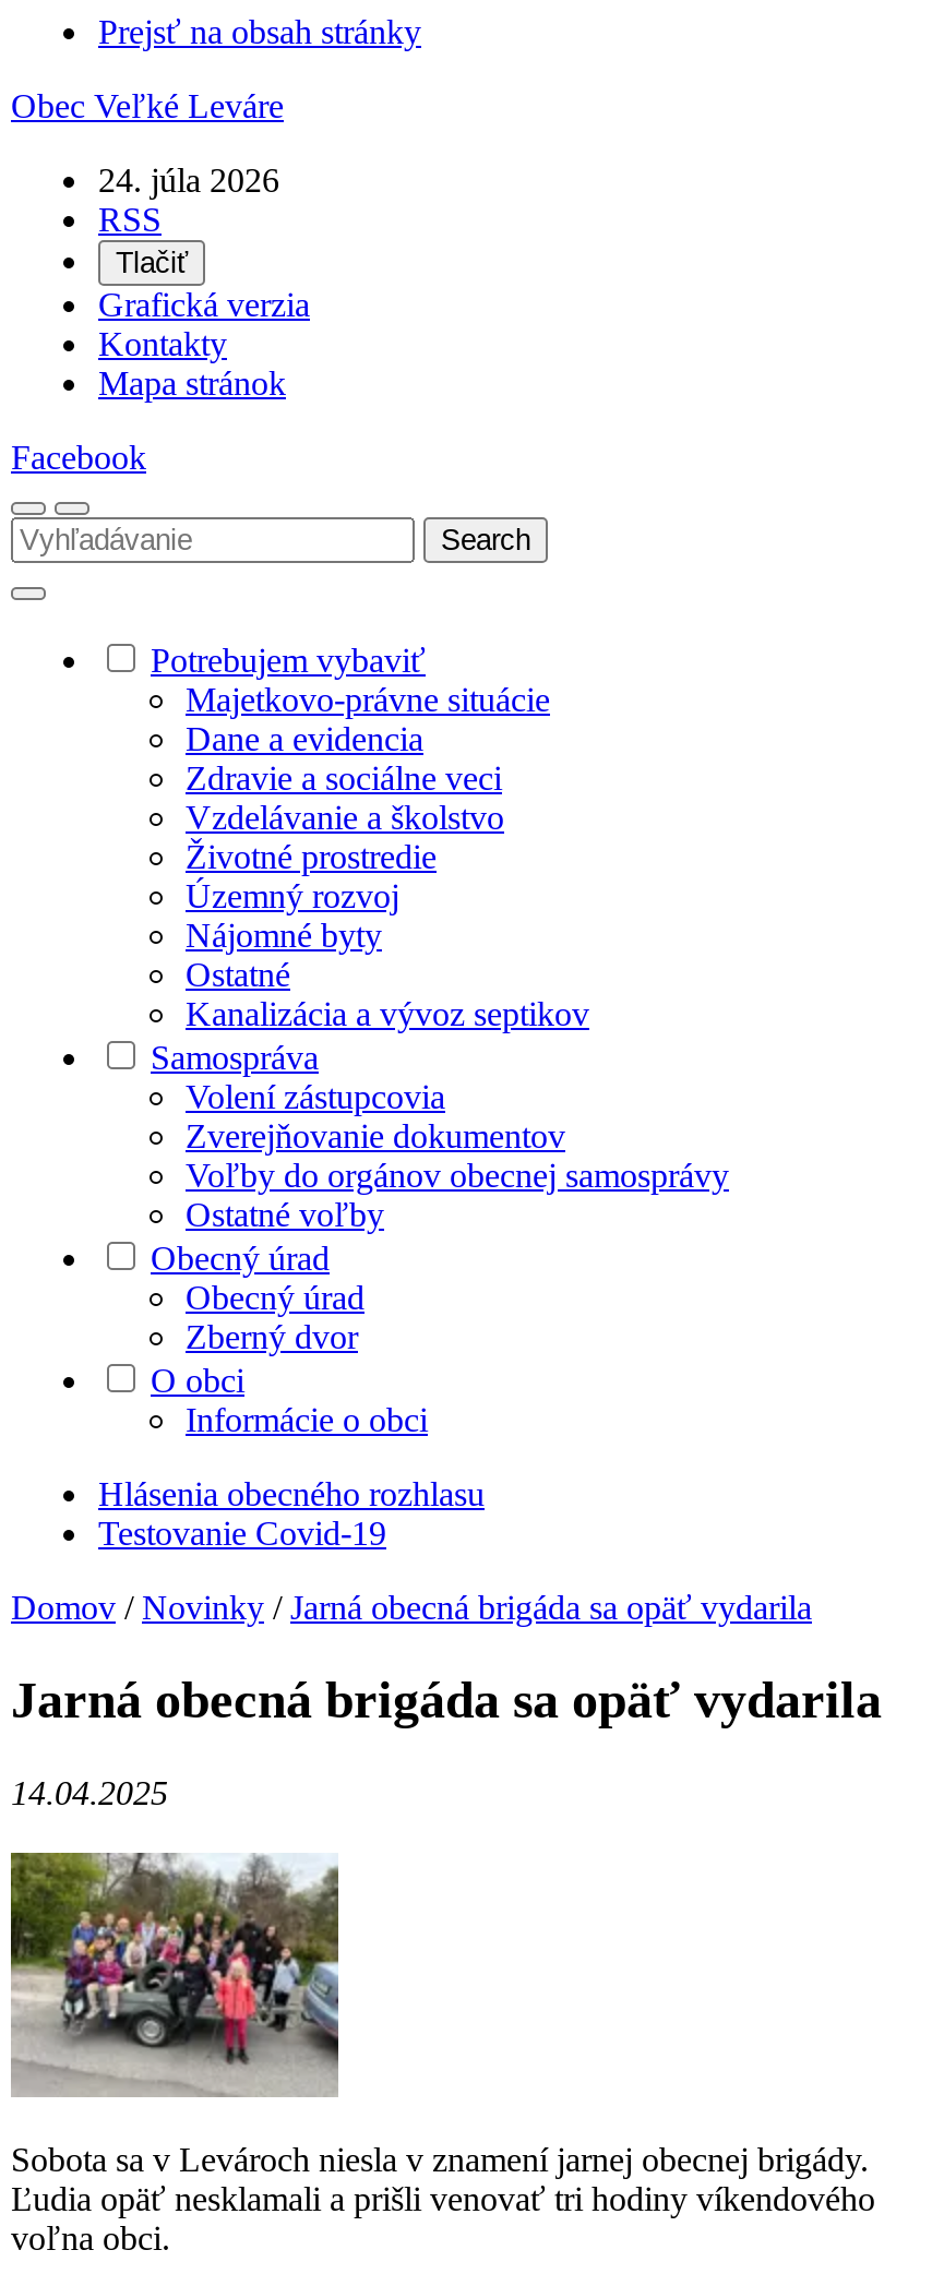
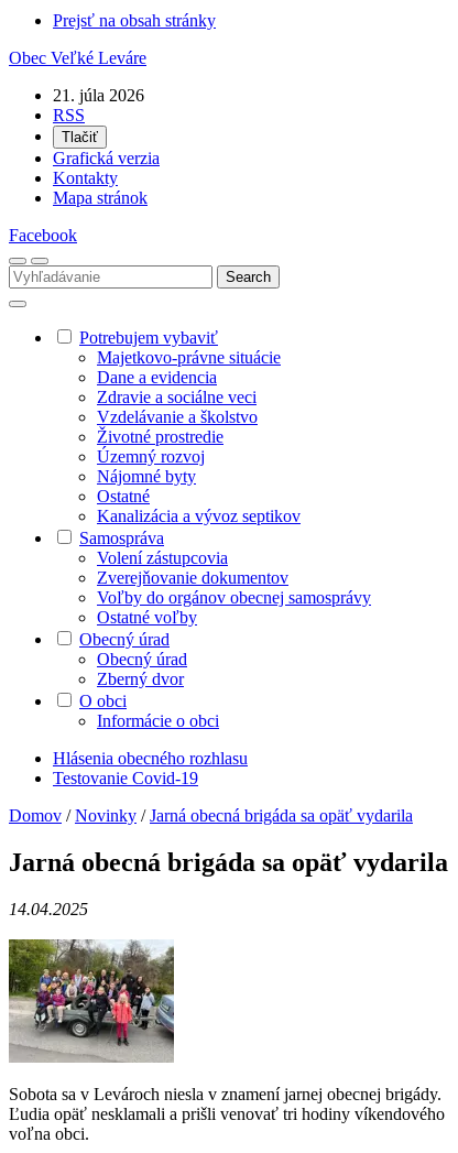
- 24. júla 2026
+ 21. júla 2026
